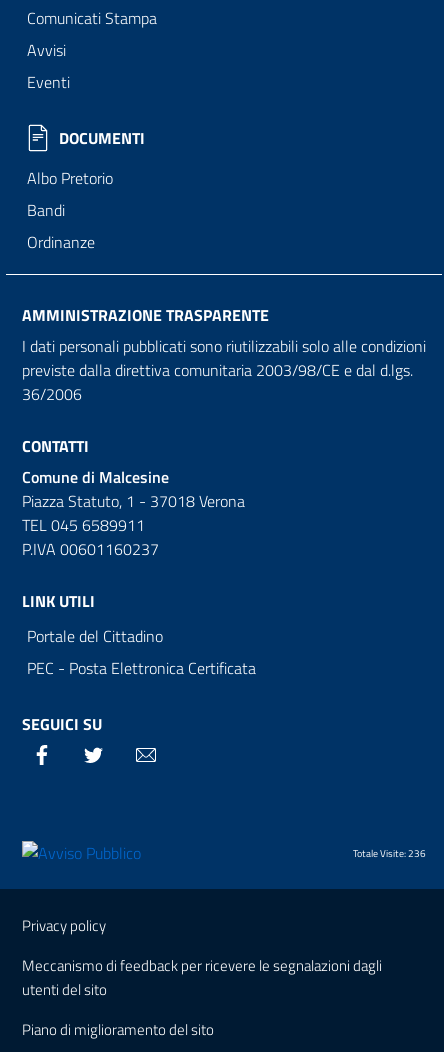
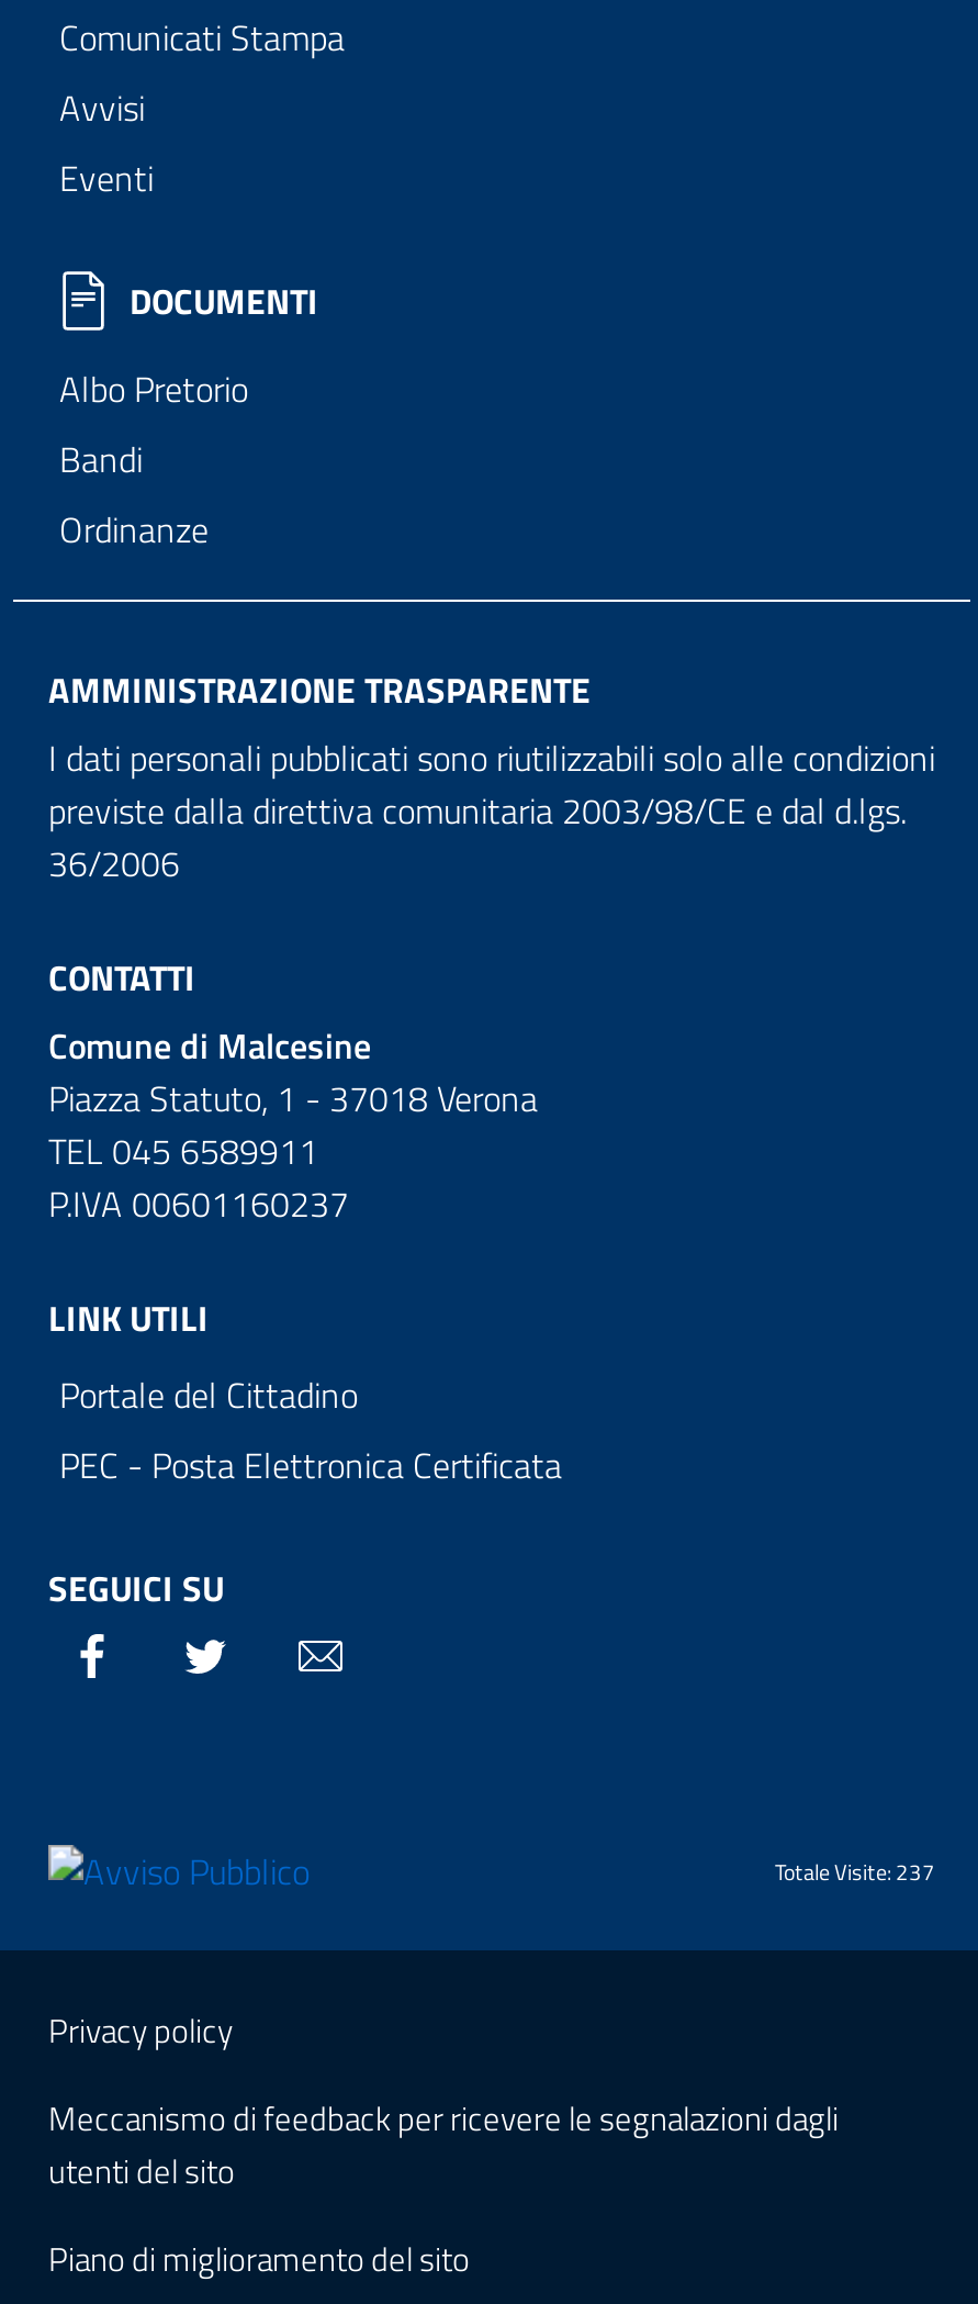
- Totale Visite: 236
+ Totale Visite: 237
